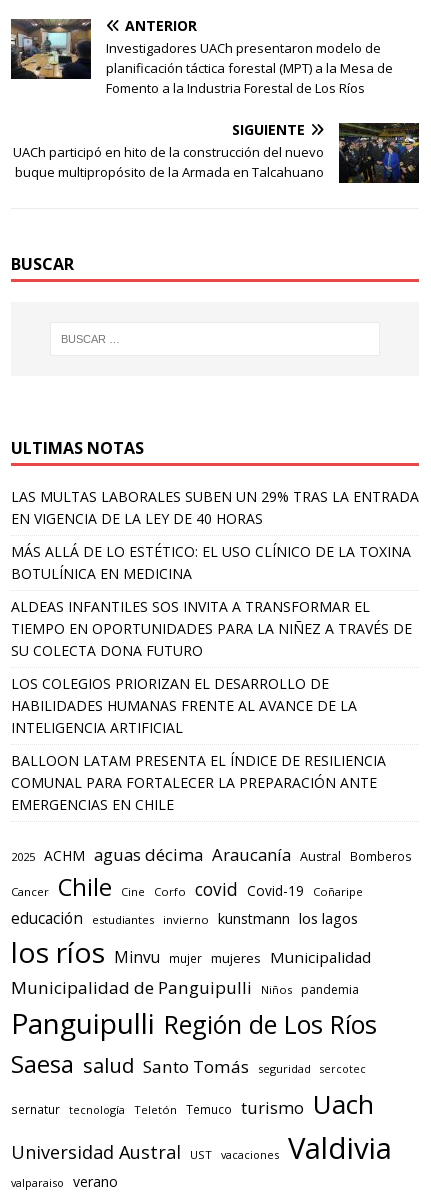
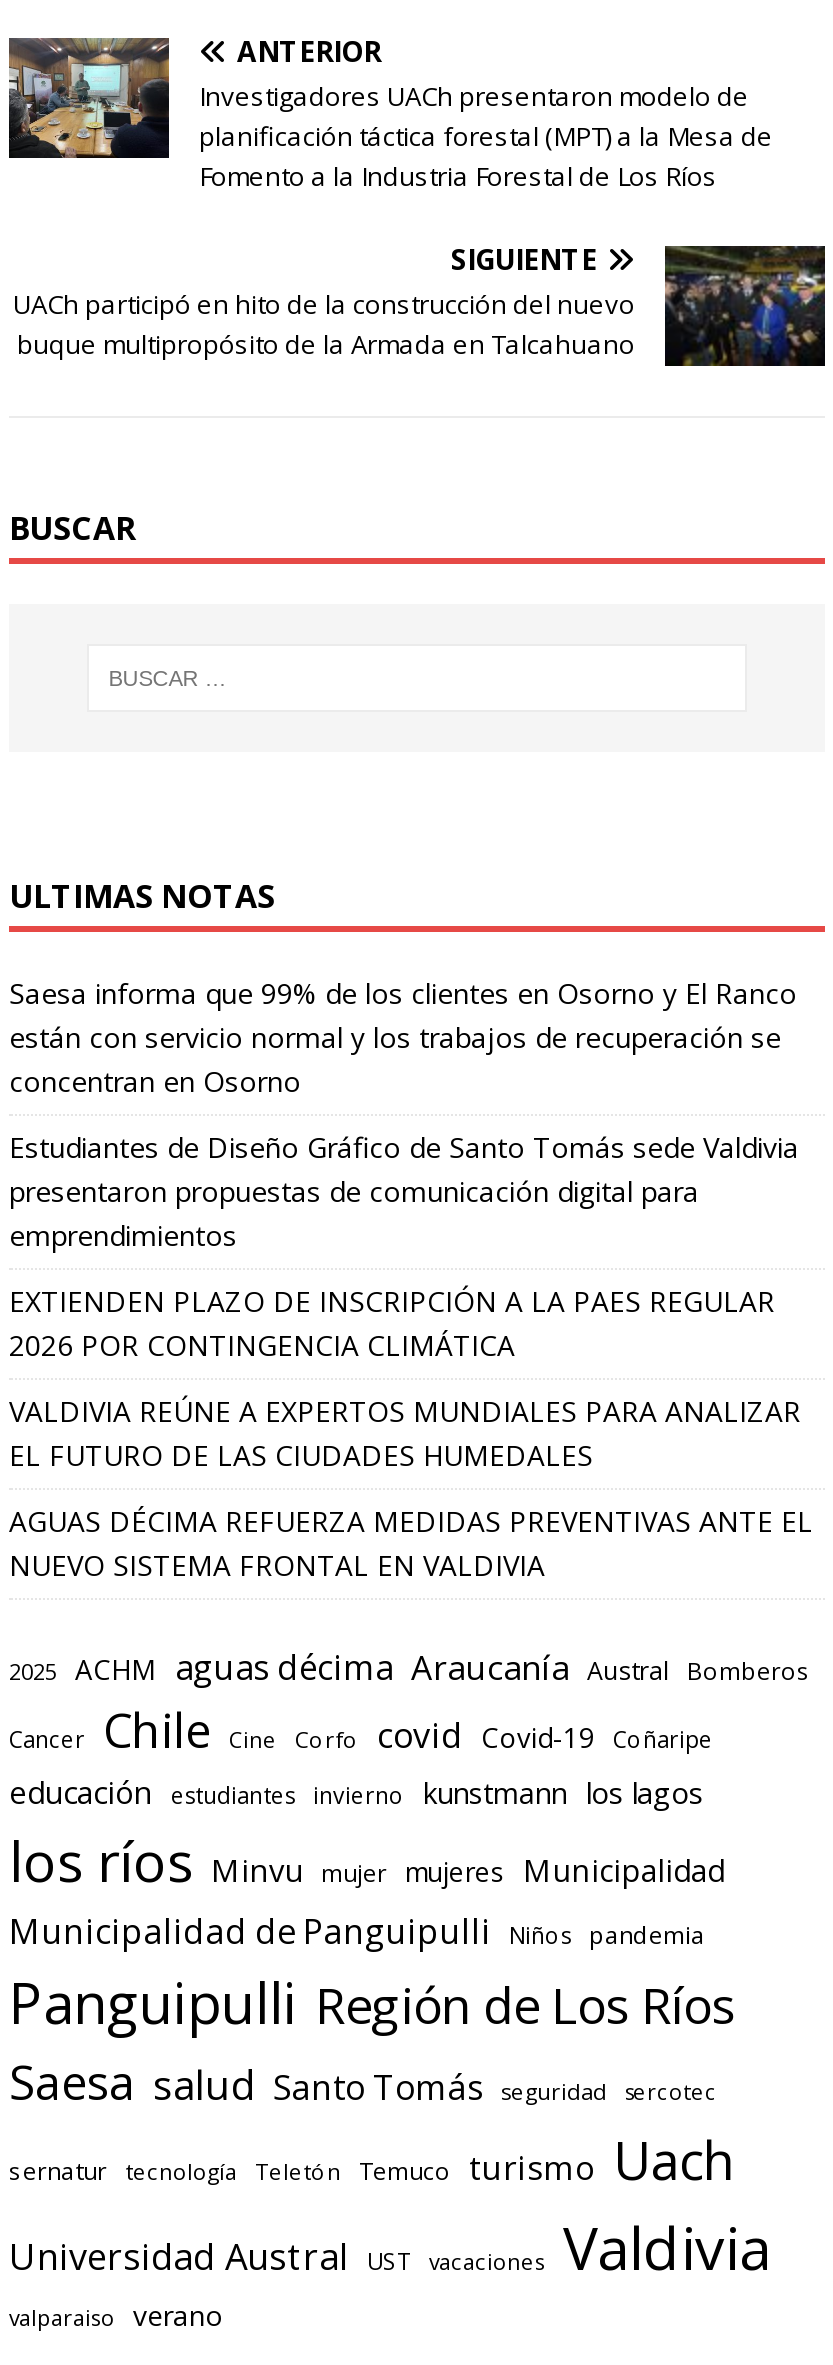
- LAS MULTAS LABORALES SUBEN UN 29% TRAS LA ENTRADA
- EN VIGENCIA DE LA LEY DE 40 HORAS
+ Saesa informa que 99% de los clientes en Osorno y El Ranco
+ están con servicio normal y los trabajos de recuperación se
+ concentran en Osorno

- MÁS ALLÁ DE LO ESTÉTICO: EL USO CLÍNICO DE LA TOXINA
- BOTULÍNICA EN MEDICINA
+ Estudiantes de Diseño Gráfico de Santo Tomás sede Valdivia
+ presentaron propuestas de comunicación digital para
+ emprendimientos

- ALDEAS INFANTILES SOS INVITA A TRANSFORMAR EL
- TIEMPO EN OPORTUNIDADES PARA LA NIÑEZ A TRAVÉS DE
- SU COLECTA DONA FUTURO
+ EXTIENDEN PLAZO DE INSCRIPCIÓN A LA PAES REGULAR
+ 2026 POR CONTINGENCIA CLIMÁTICA

- LOS COLEGIOS PRIORIZAN EL DESARROLLO DE
- HABILIDADES HUMANAS FRENTE AL AVANCE DE LA
- INTELIGENCIA ARTIFICIAL
+ VALDIVIA REÚNE A EXPERTOS MUNDIALES PARA ANALIZAR
+ EL FUTURO DE LAS CIUDADES HUMEDALES

- BALLOON LATAM PRESENTA EL ÍNDICE DE RESILIENCIA
- COMUNAL PARA FORTALECER LA PREPARACIÓN ANTE
- EMERGENCIAS EN CHILE
+ AGUAS DÉCIMA REFUERZA MEDIDAS PREVENTIVAS ANTE EL
+ NUEVO SISTEMA FRONTAL EN VALDIVIA
